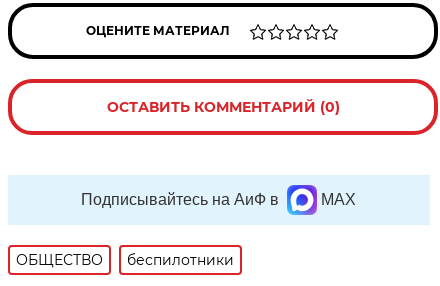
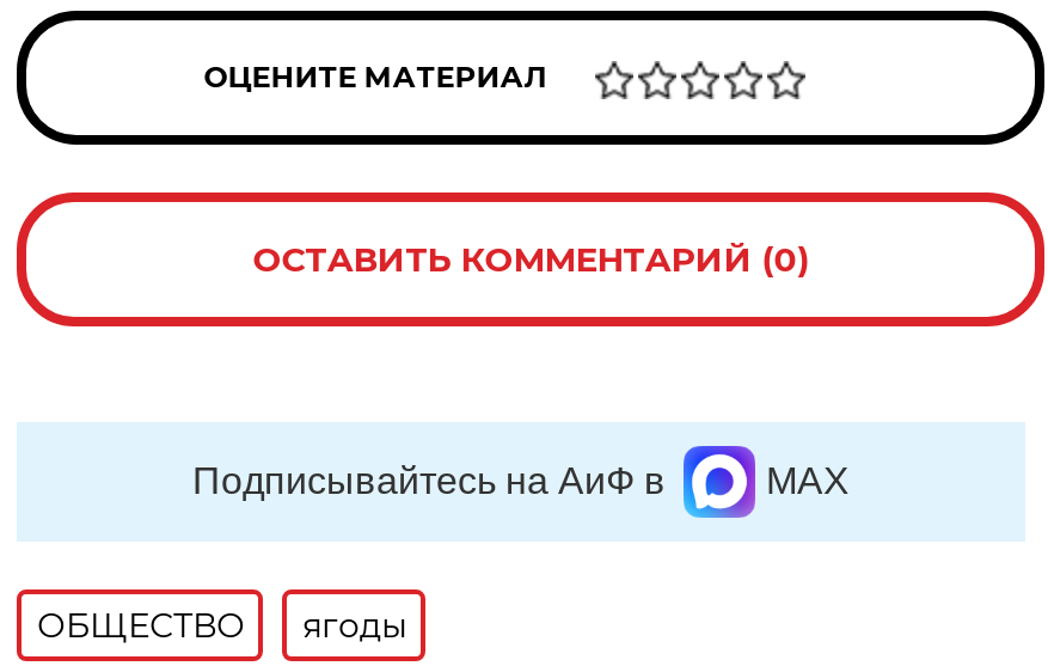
- беспилотники
+ ягоды
